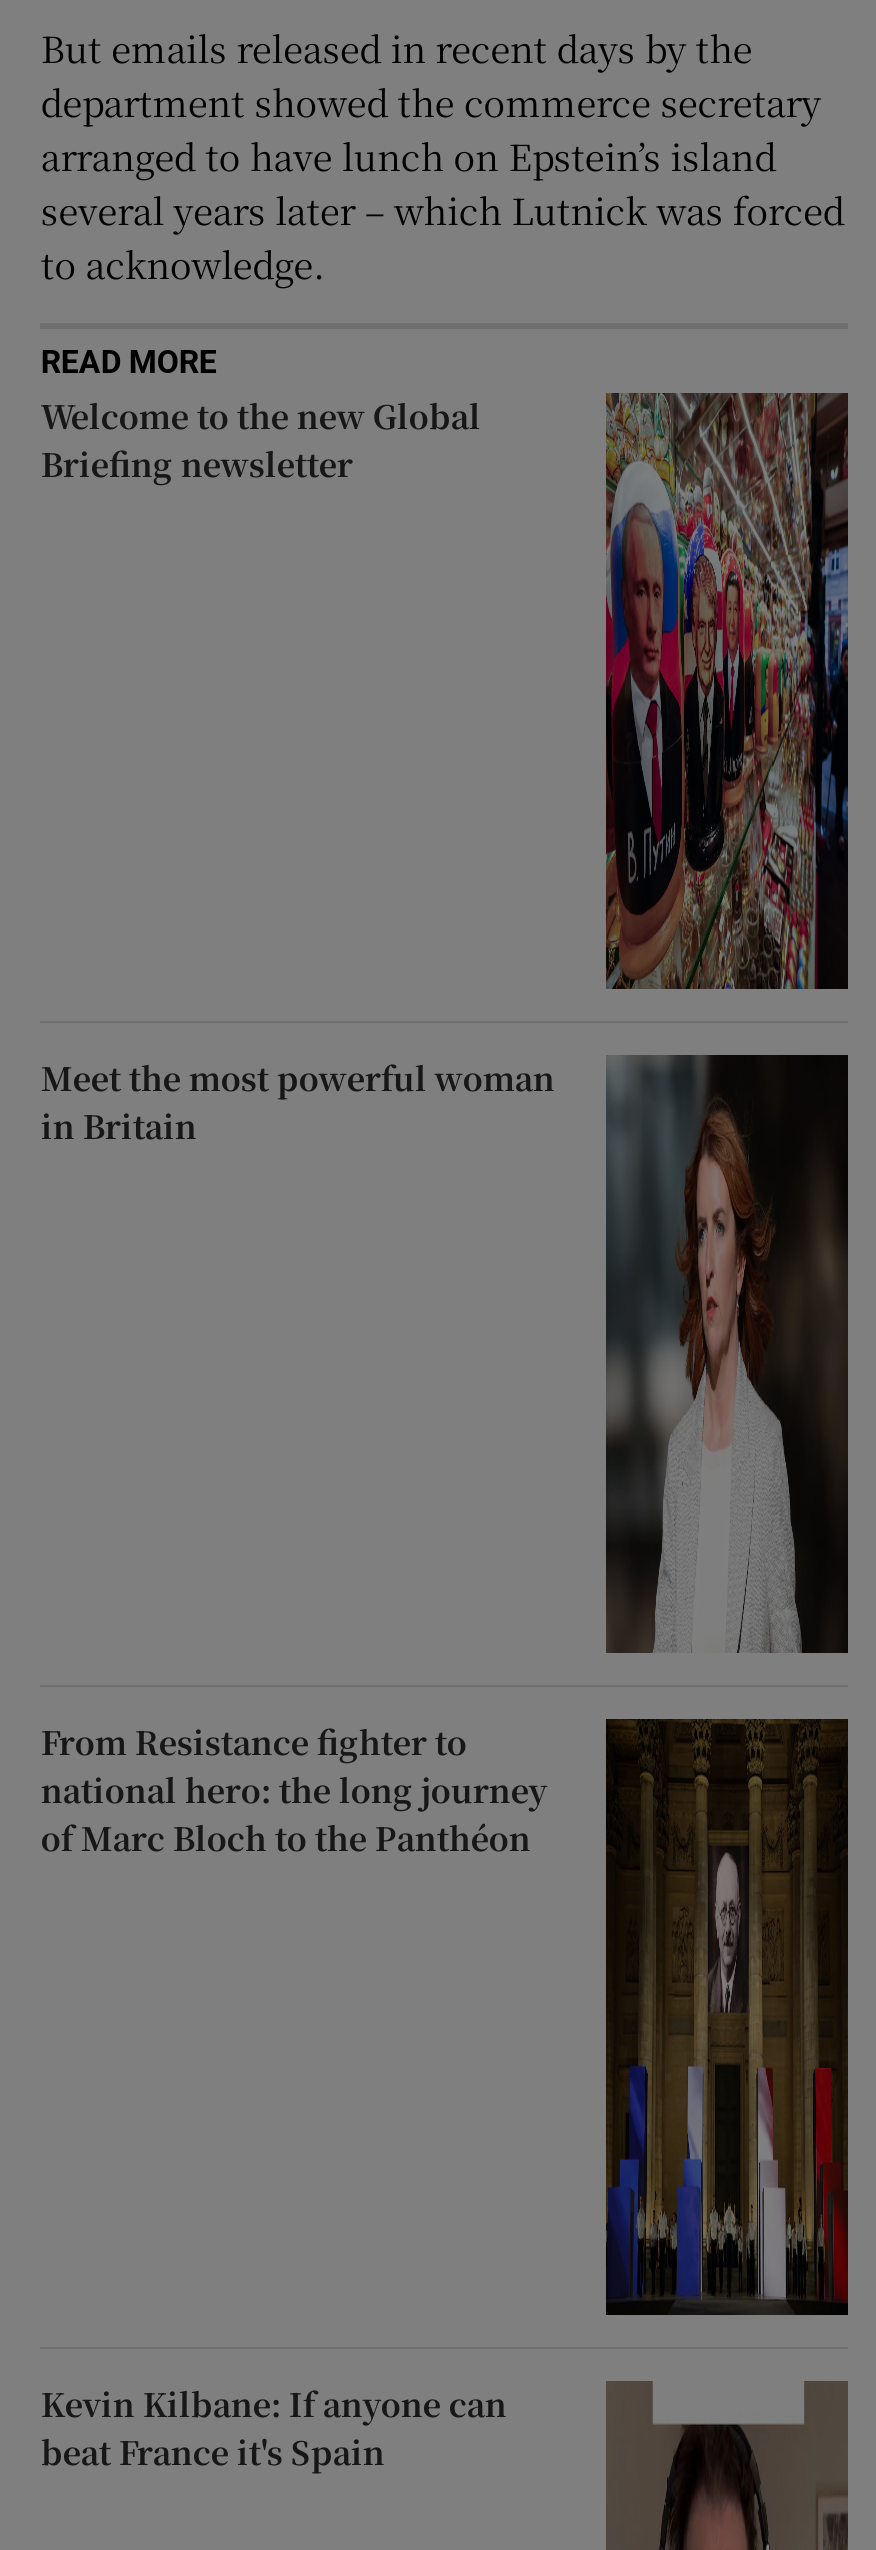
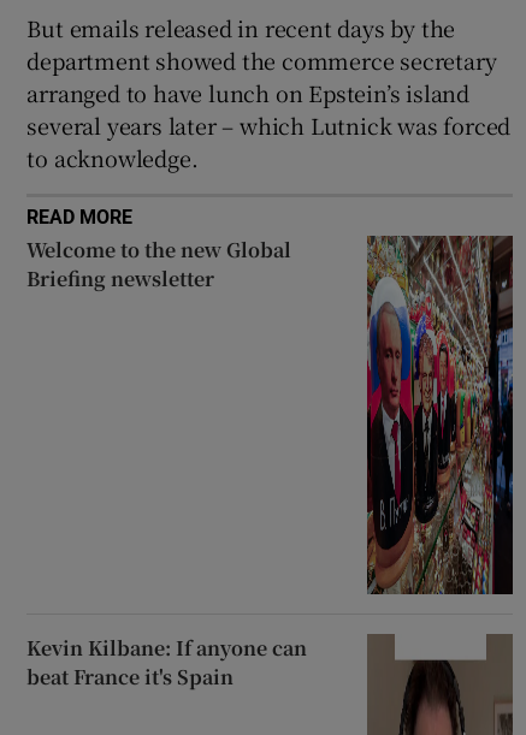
- [image]
- Meet the most powerful woman
- in Britain

- [image]
- From Resistance fighter to
- national hero: the long journey
- of Marc Bloch to the Panthéon
